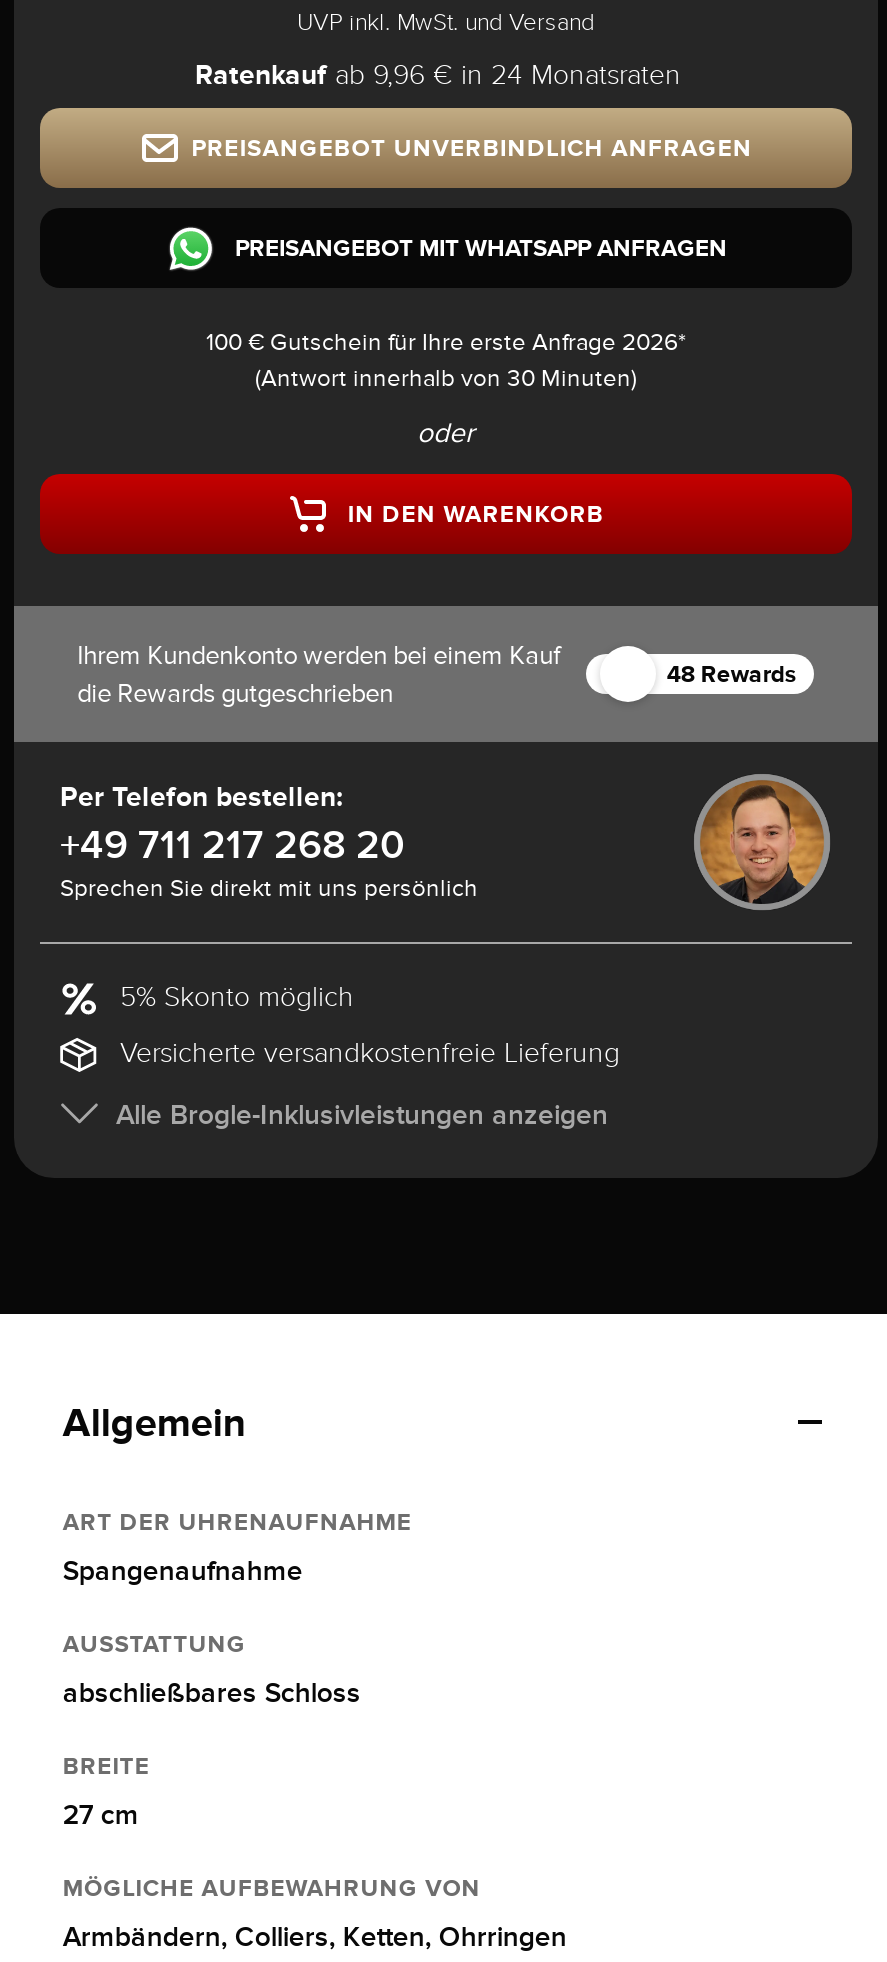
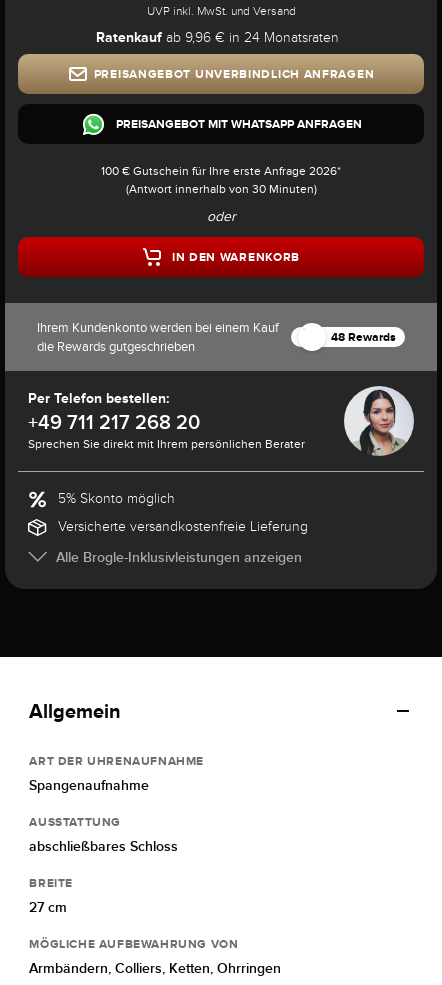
- [image]
+ [image]

- Sprechen Sie direkt mit uns persönlich
+ Sprechen Sie direkt mit Ihrem persönlichen Berater
